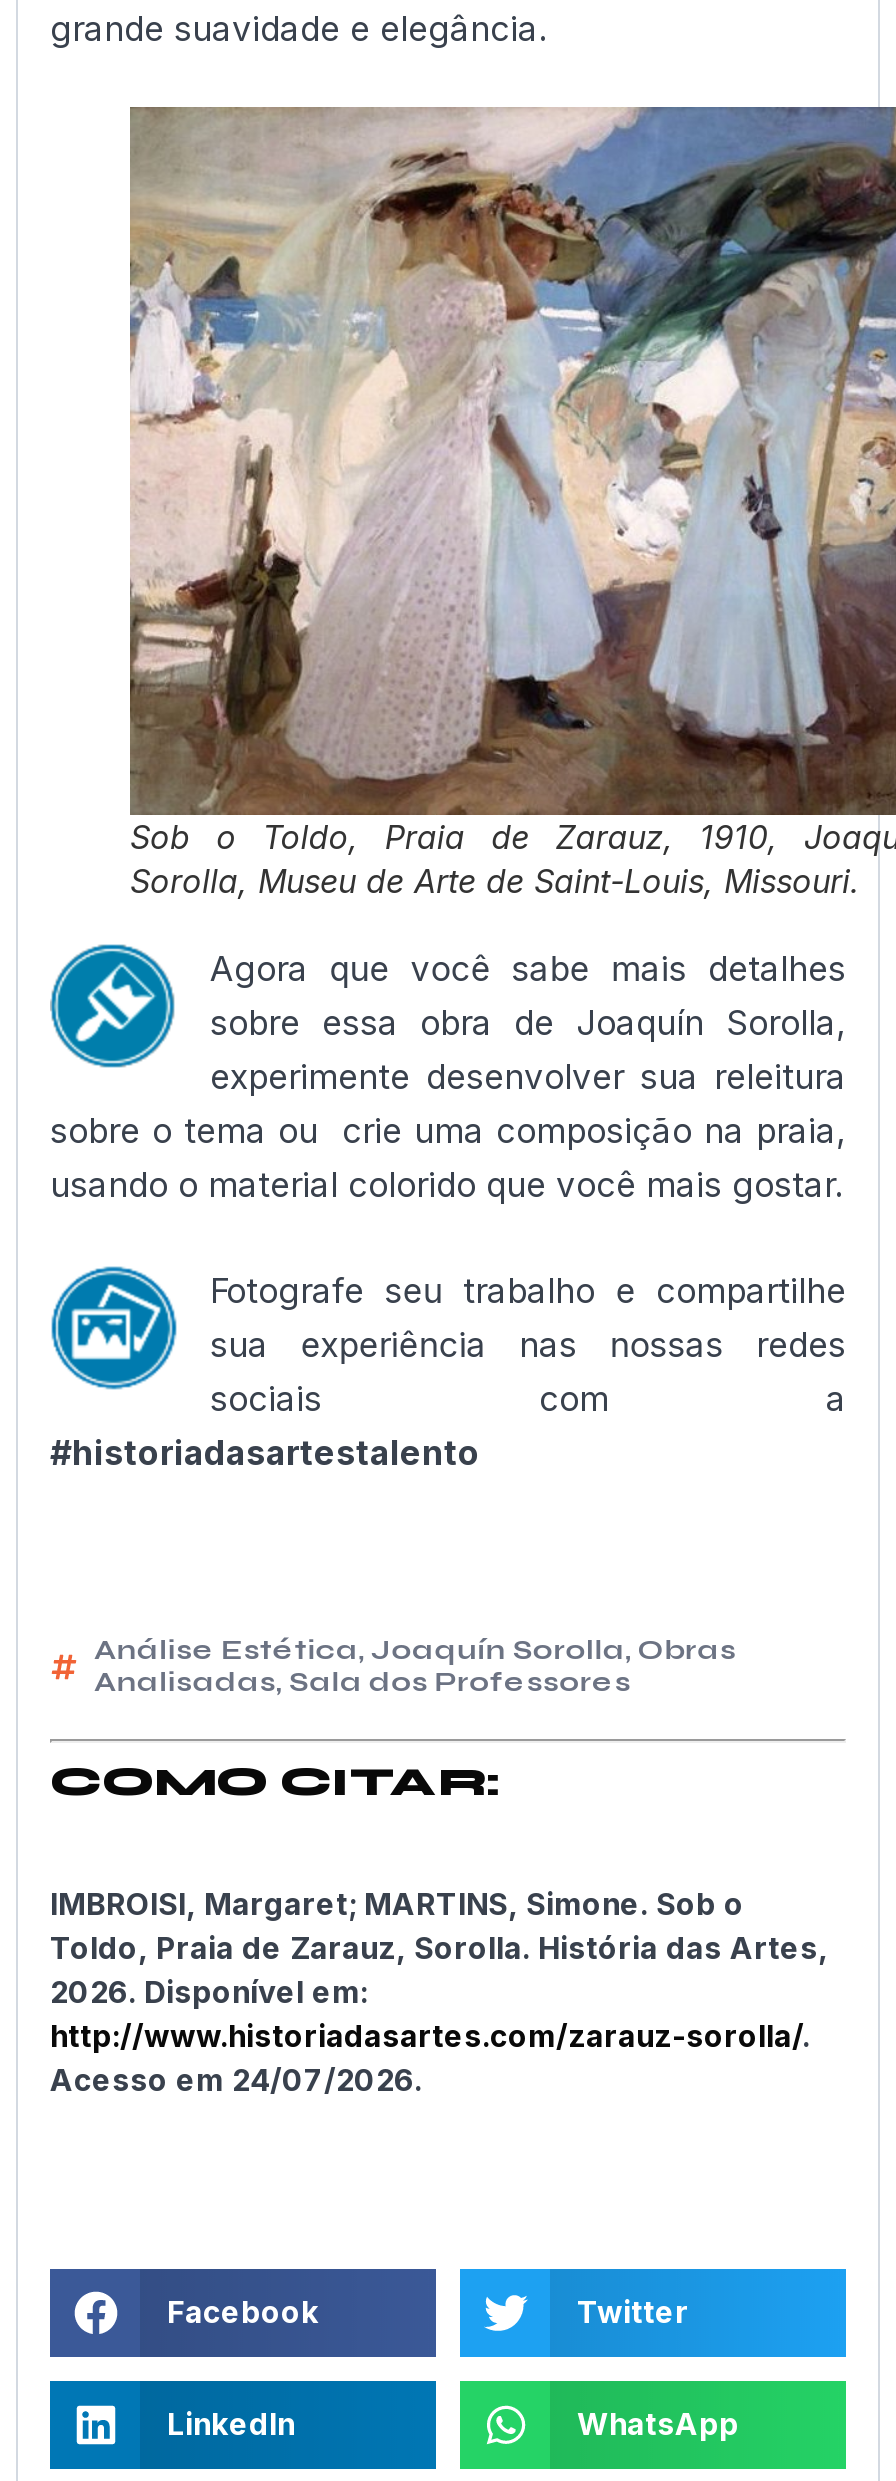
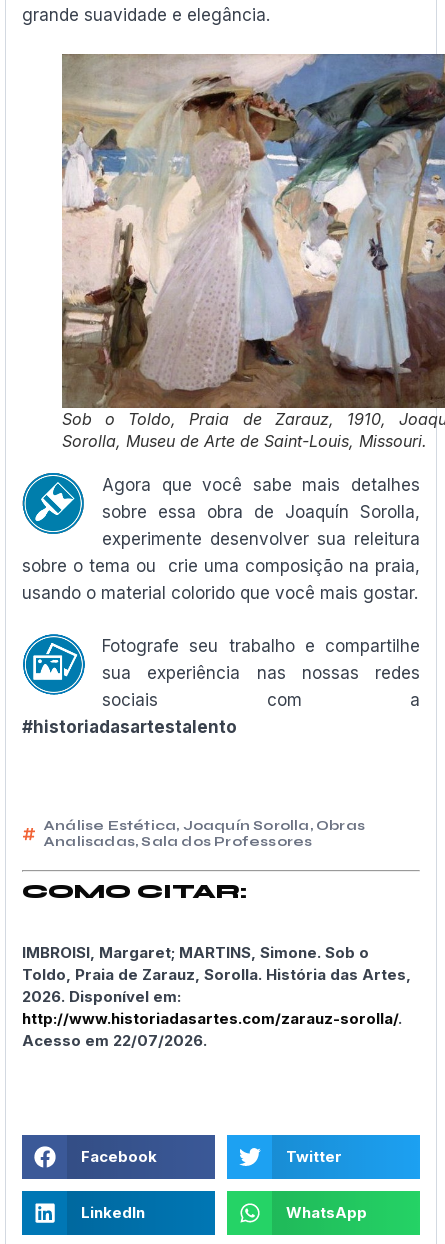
- Acesso em 24/07/2026.
+ Acesso em 22/07/2026.
